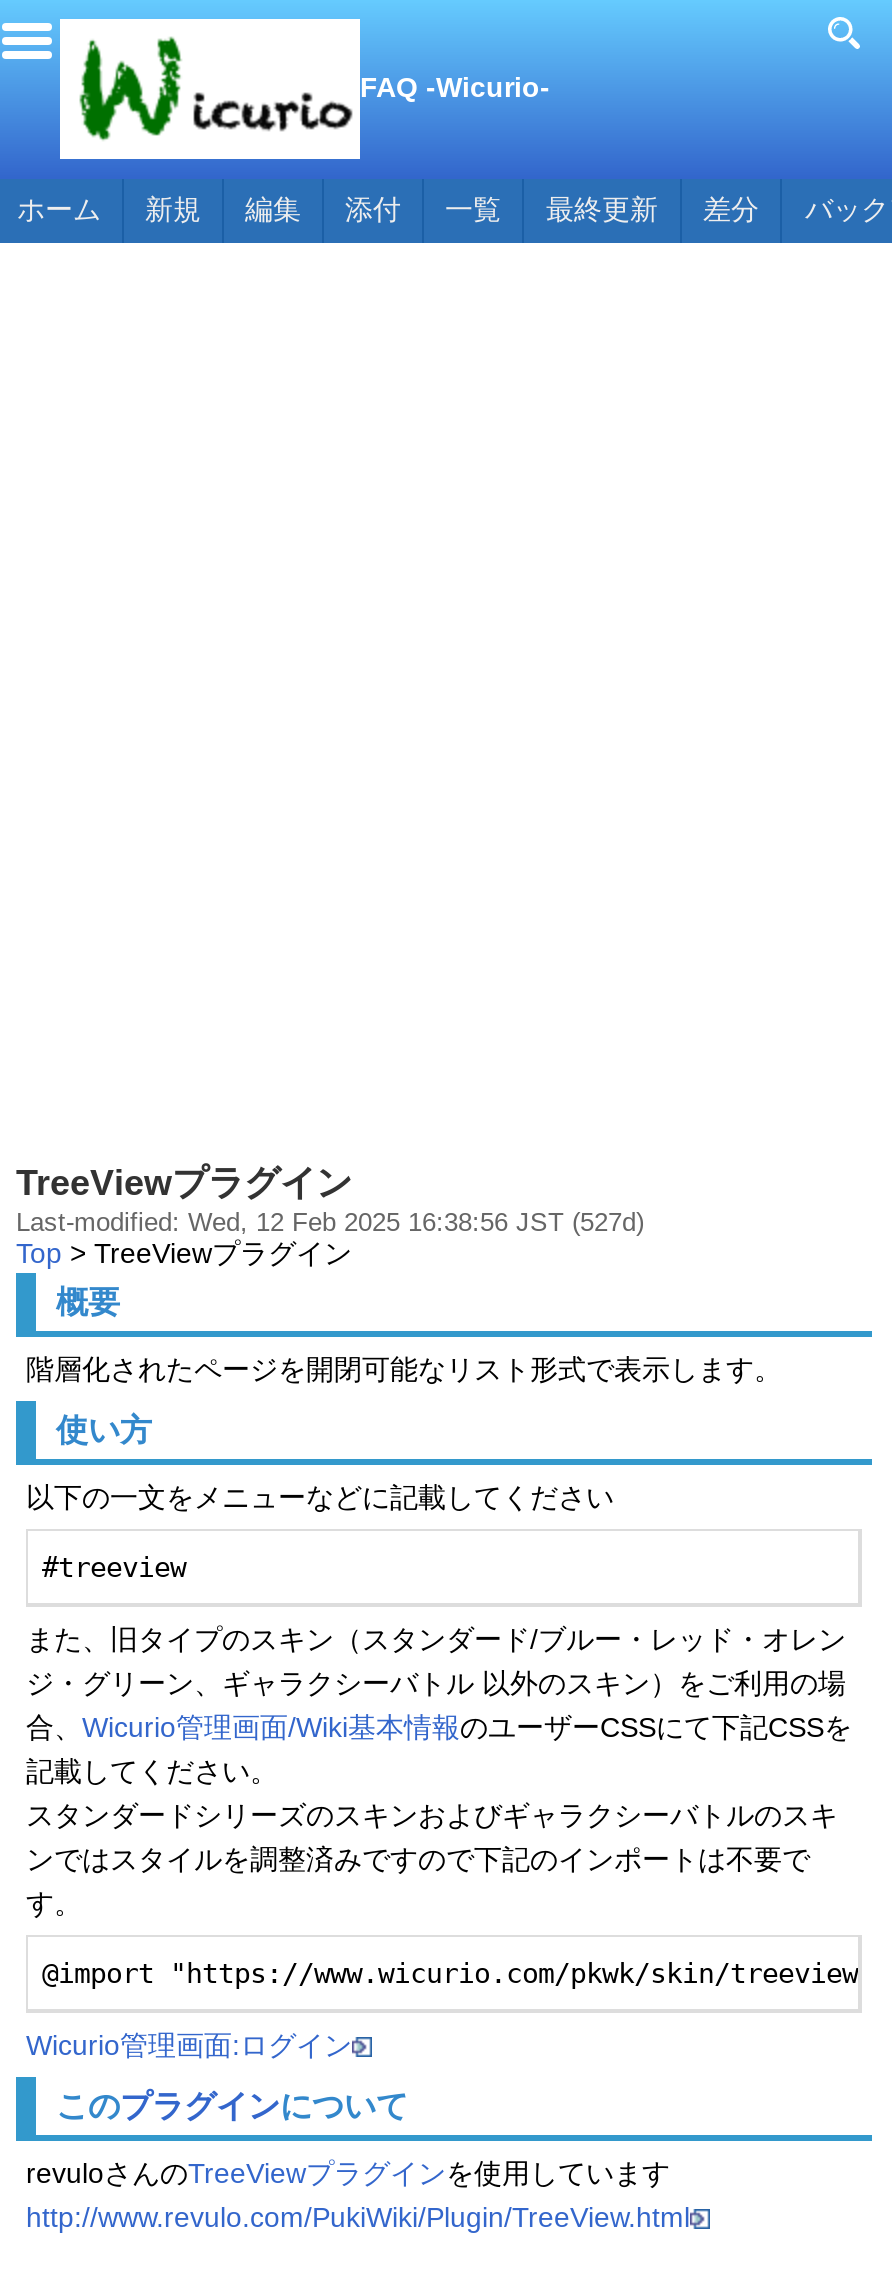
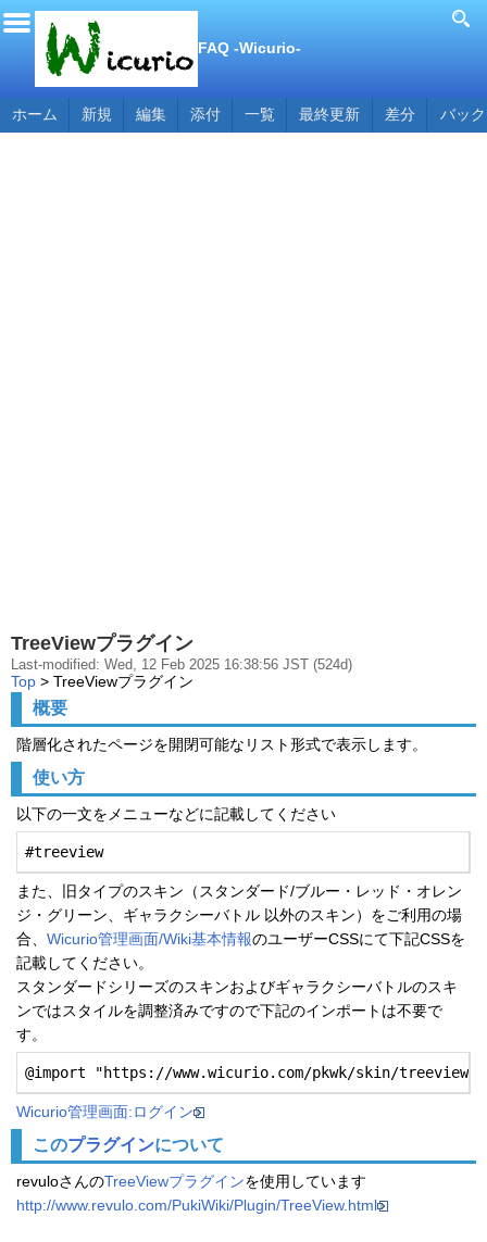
- Last-modified: Wed, 12 Feb 2025 16:38:56 JST (527d)
+ Last-modified: Wed, 12 Feb 2025 16:38:56 JST (524d)
